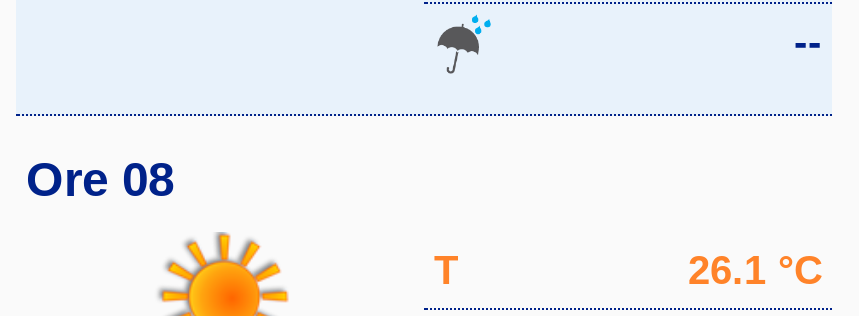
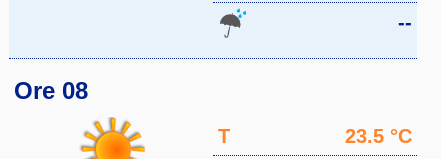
- 26.1 °C
+ 23.5 °C
